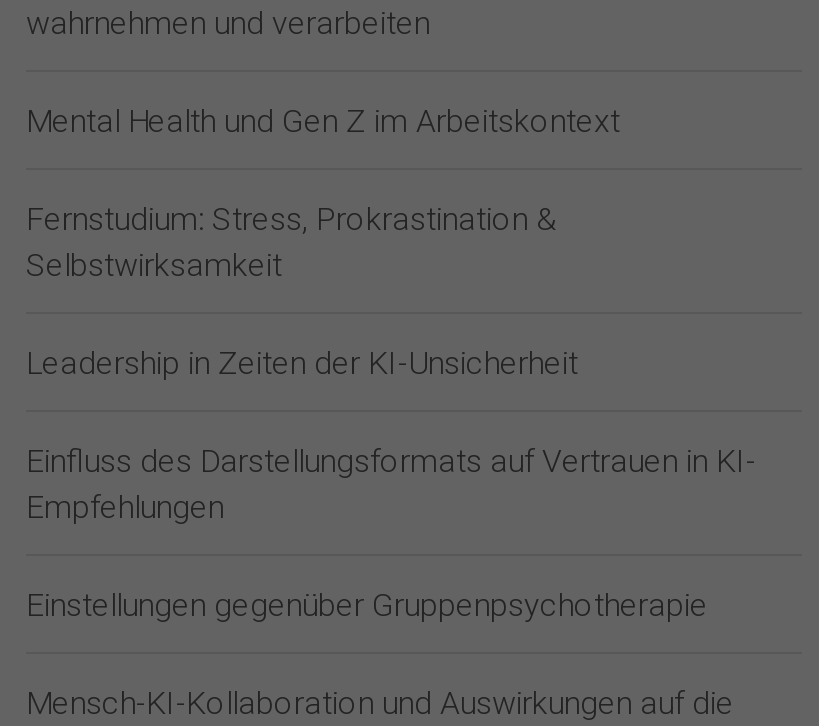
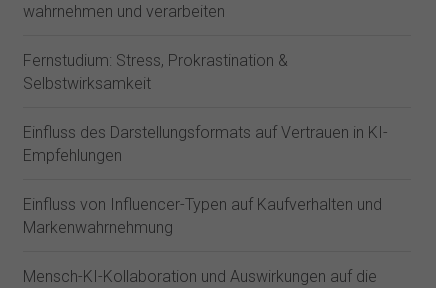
- Mental Health und Gen Z im Arbeitskontext

- Leadership in Zeiten der KI-Unsicherheit

moved up: Einfluss des Darstellungsformats auf Vertrauen in KI- | Empfehlungen

- Einstellungen gegenüber Gruppenpsychotherapie
+ Einfluss von Influencer-Typen auf Kaufverhalten und
+ Markenwahrnehmung
